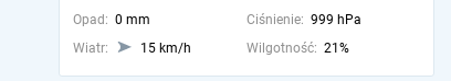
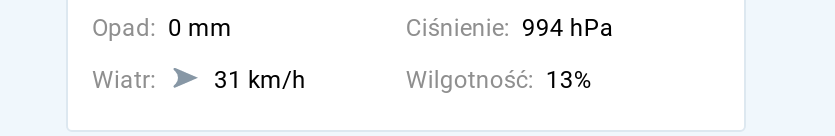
- Ciśnienie: 999 hPa
+ Ciśnienie: 994 hPa

- 15 km/h
- Wilgotność: 21%
+ 31 km/h
+ Wilgotność: 13%
